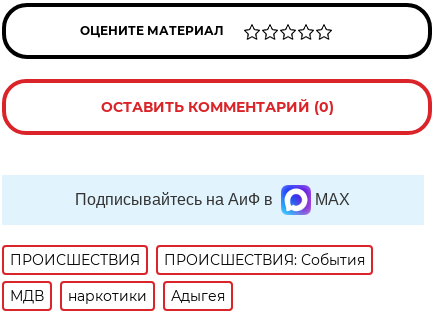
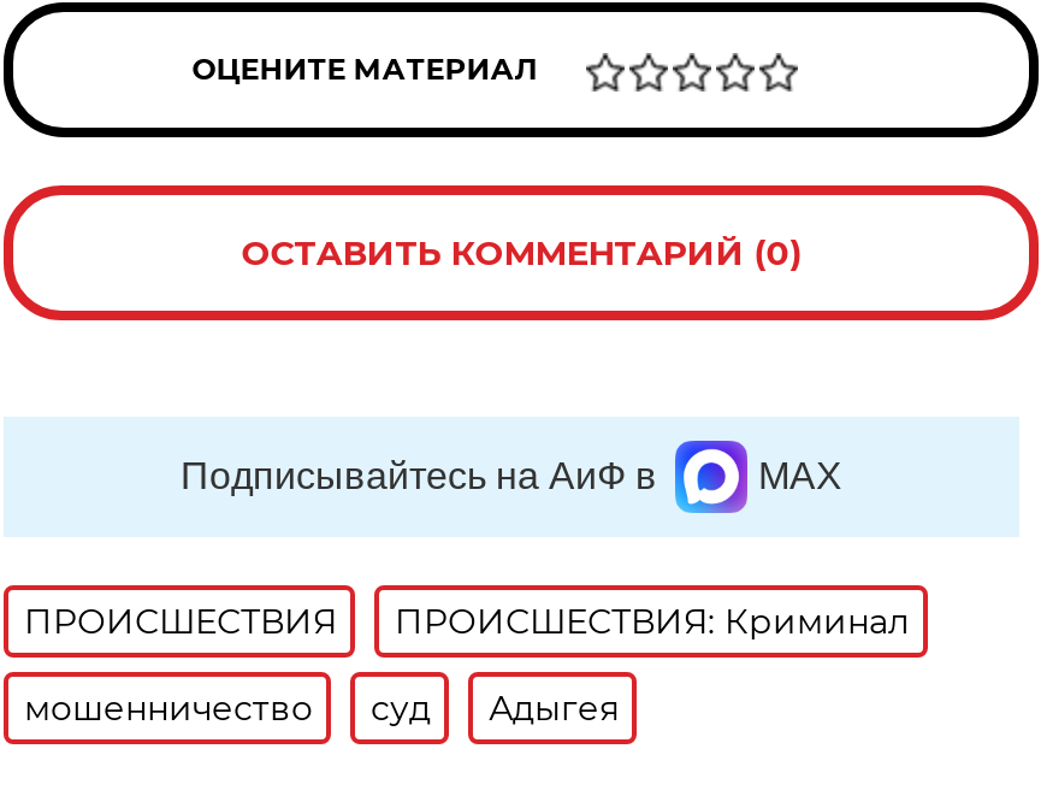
- ПРОИСШЕСТВИЯ: События
+ ПРОИСШЕСТВИЯ: Криминал

- МДВ
- наркотики
+ мошенничество
+ суд
